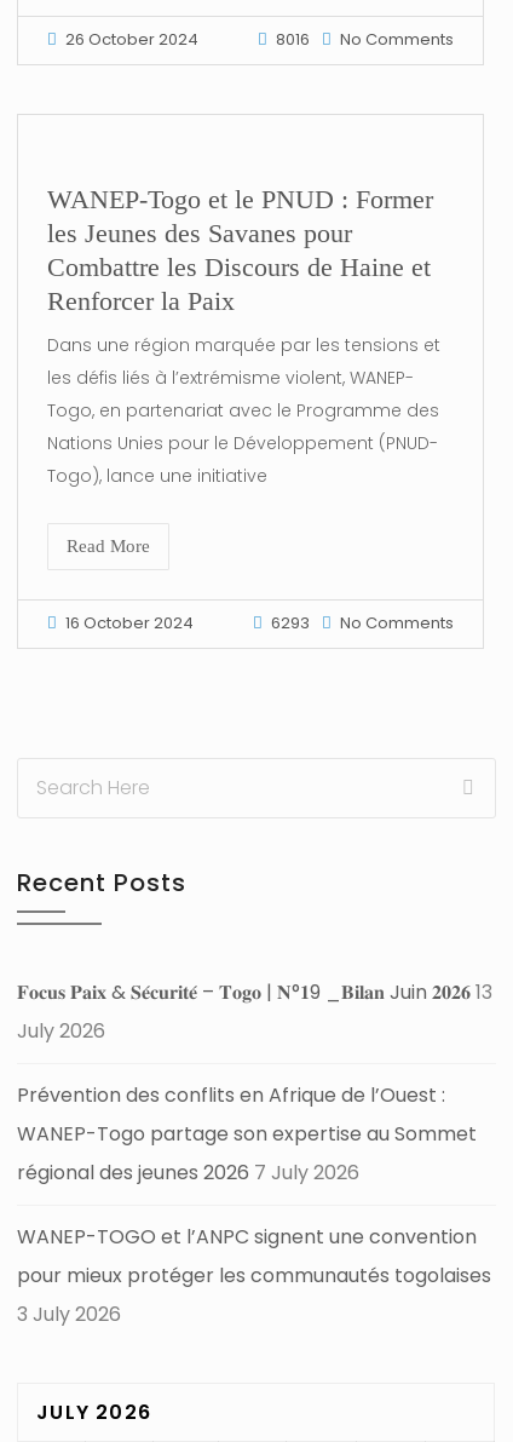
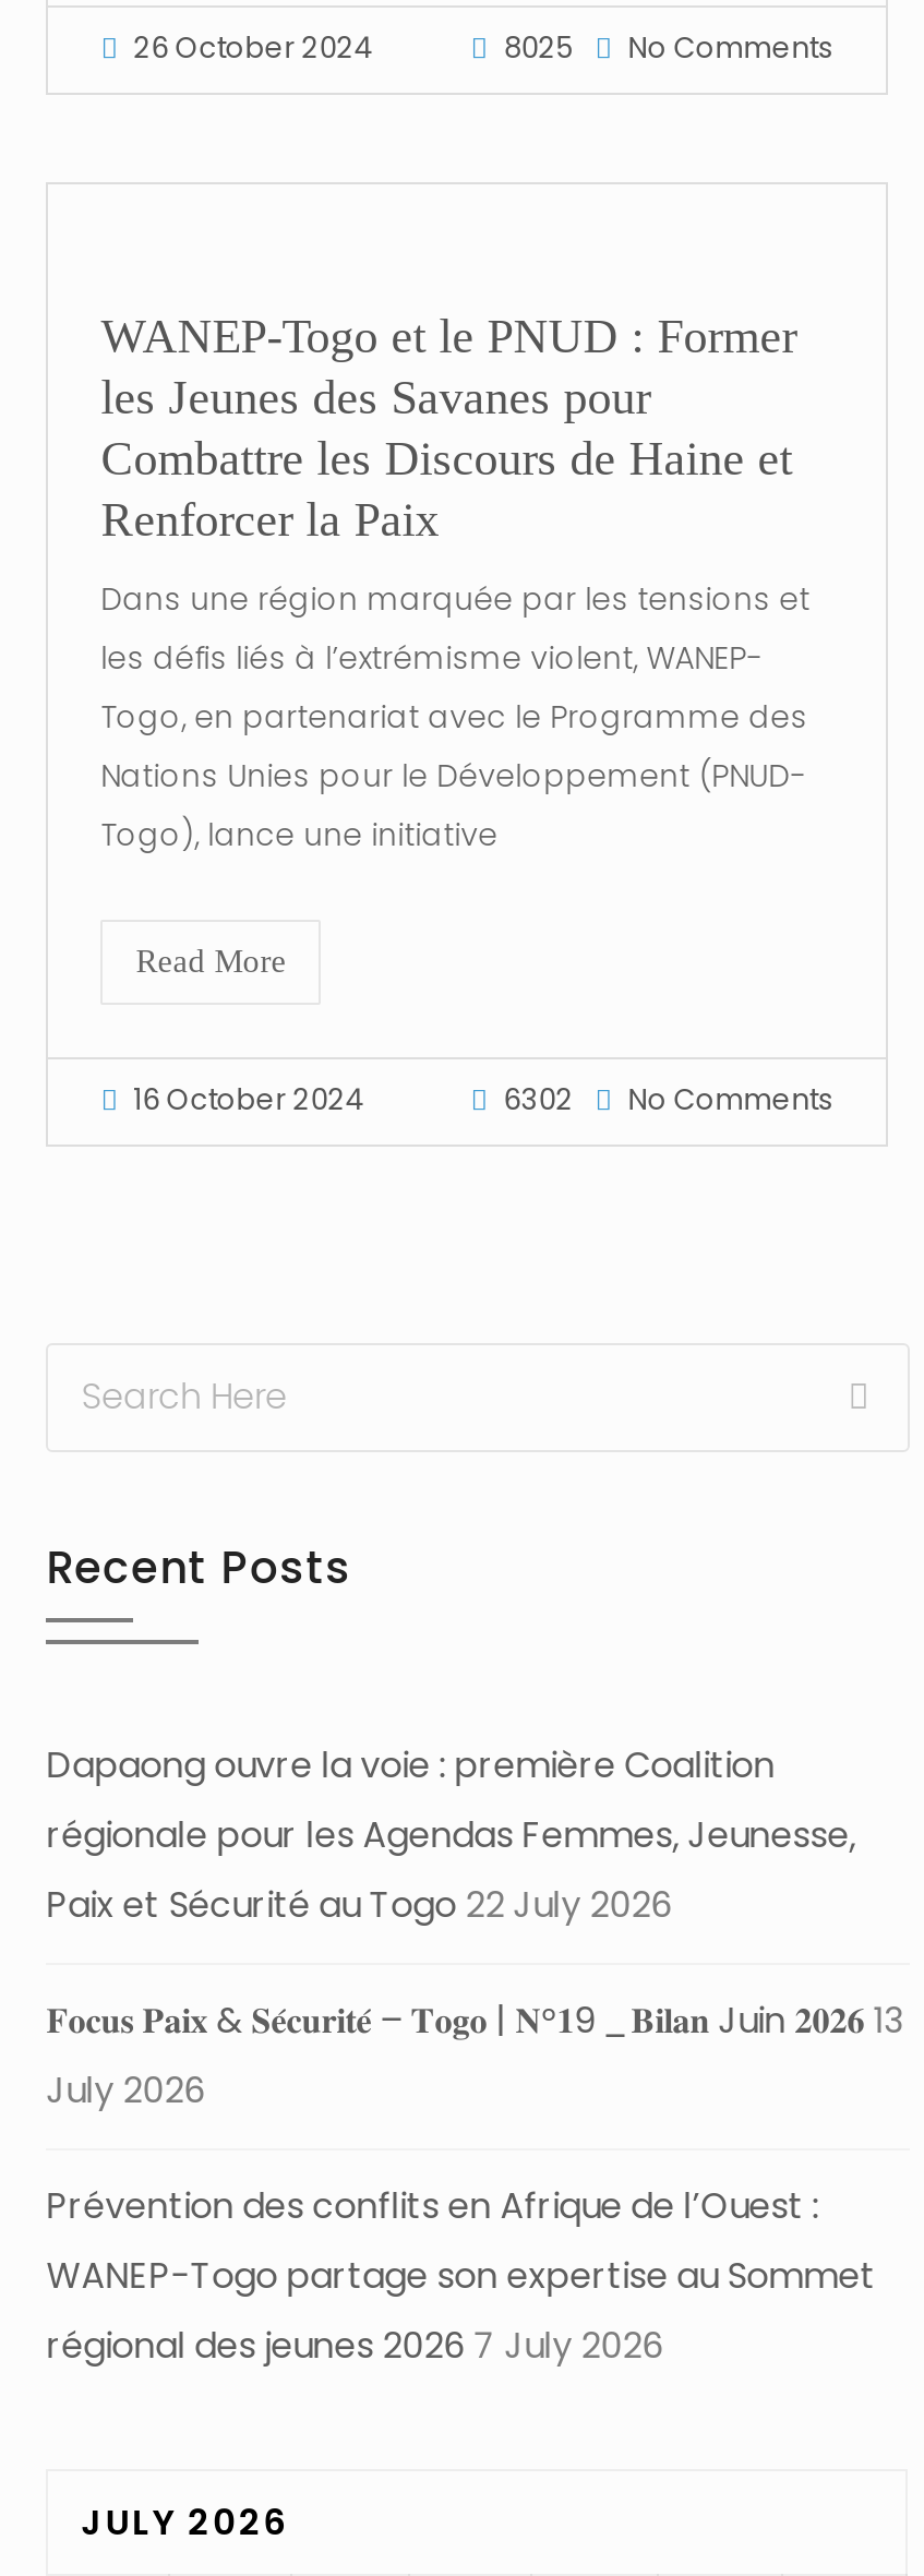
- 8016 No Comments
+ 8025 No Comments

- 6293 No Comments
+ 6302 No Comments

+ Dapaong ouvre la voie : première Coalition
+ régionale pour les Agendas Femmes, Jeunesse,
+ Paix et Sécurité au Togo 22 July 2026

moved down: July 2026 | Prévention des conflits en Afrique de l’Ouest : | WANEP-Togo partage son expertise au Sommet | régional des jeunes 2026 7 July 2026

- WANEP-TOGO et l’ANPC signent une convention
- pour mieux protéger les communautés togolaises
- 3 July 2026
